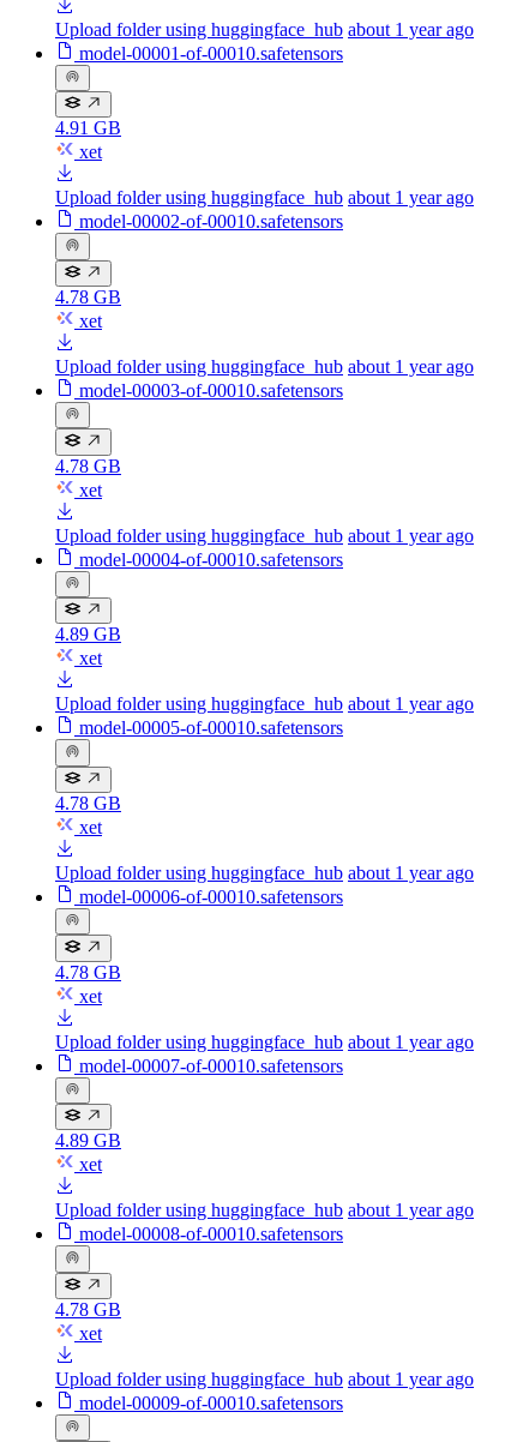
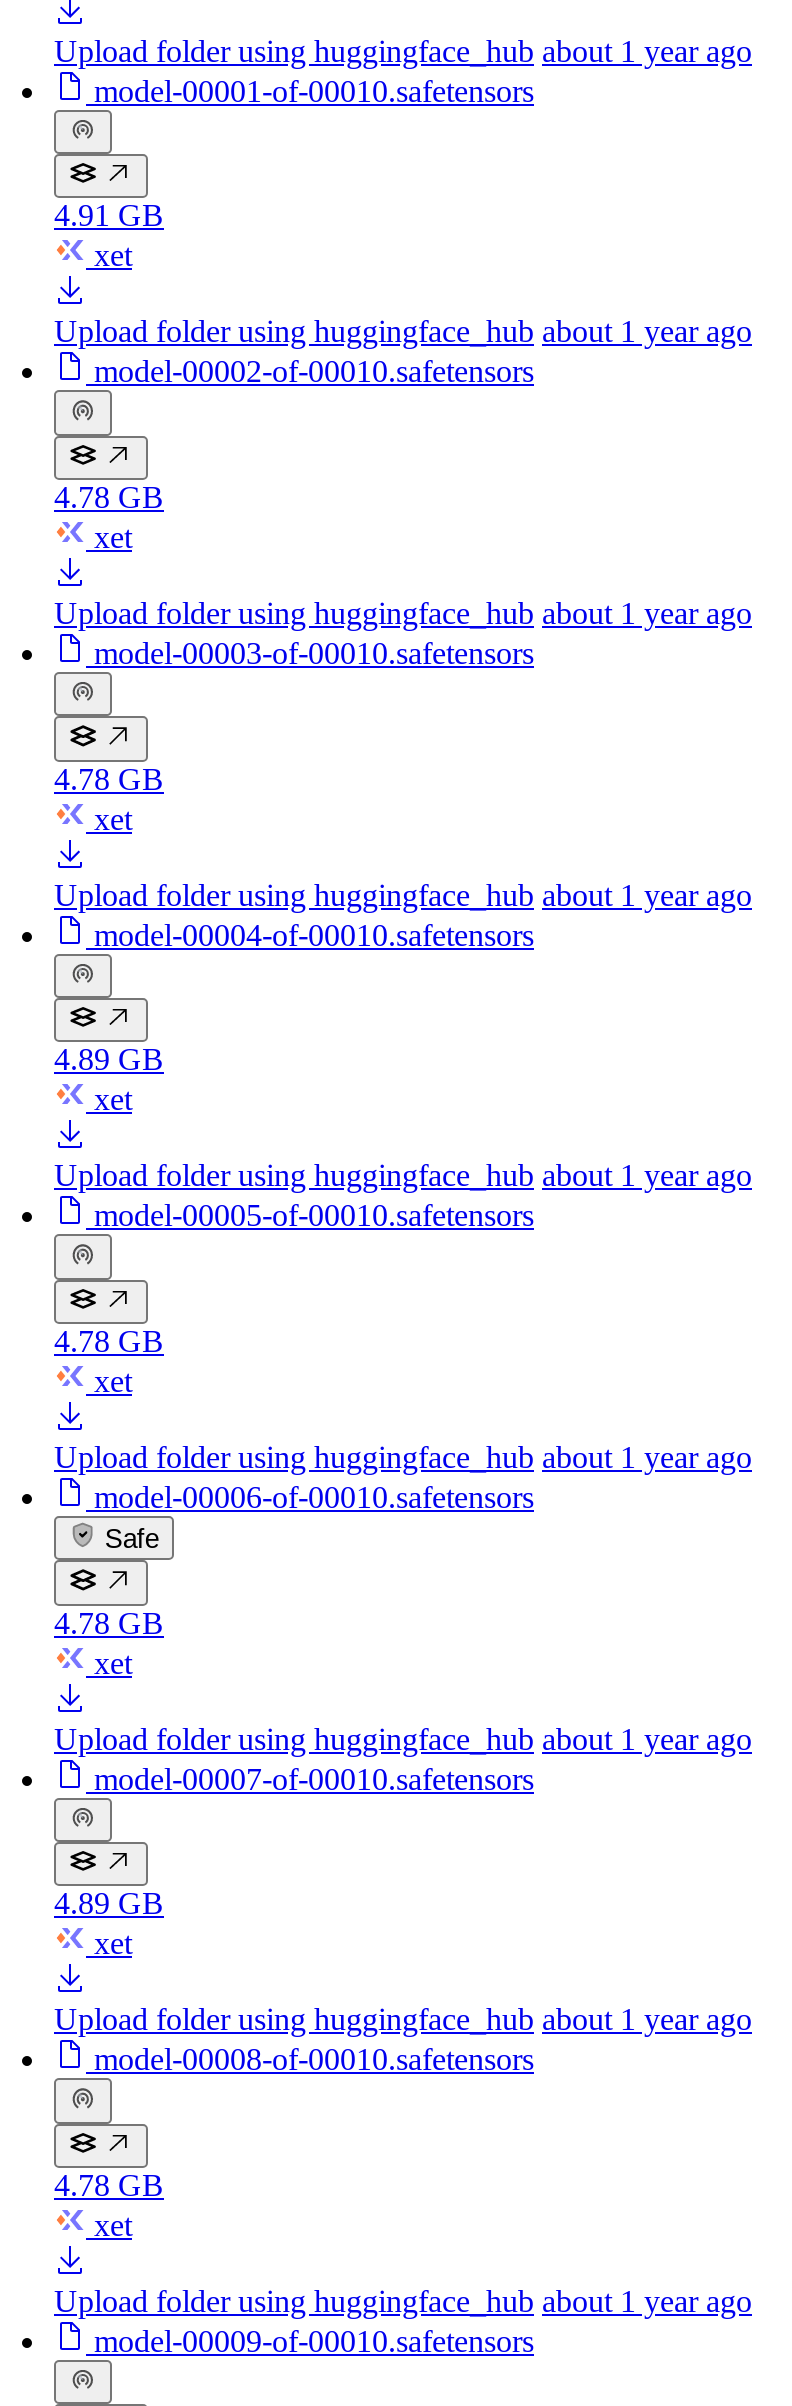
+ Safe
